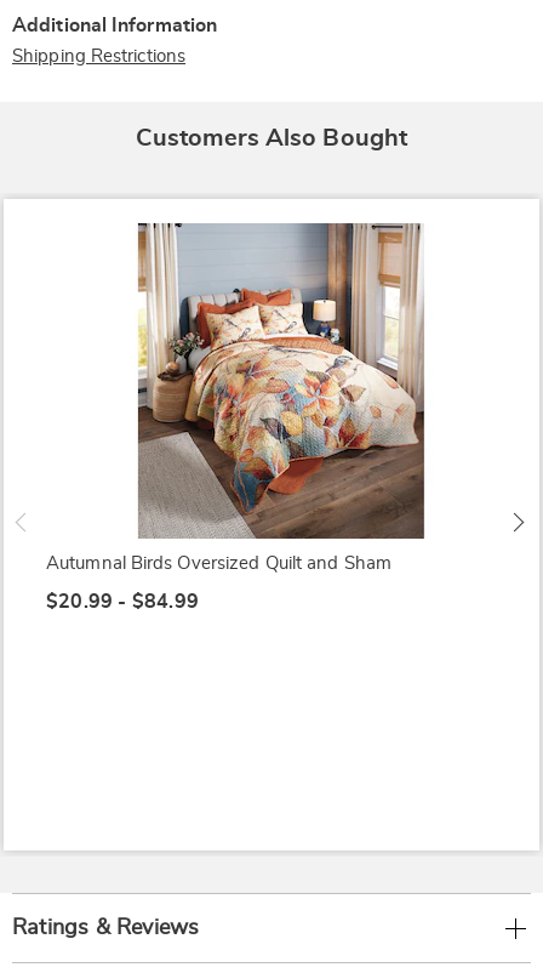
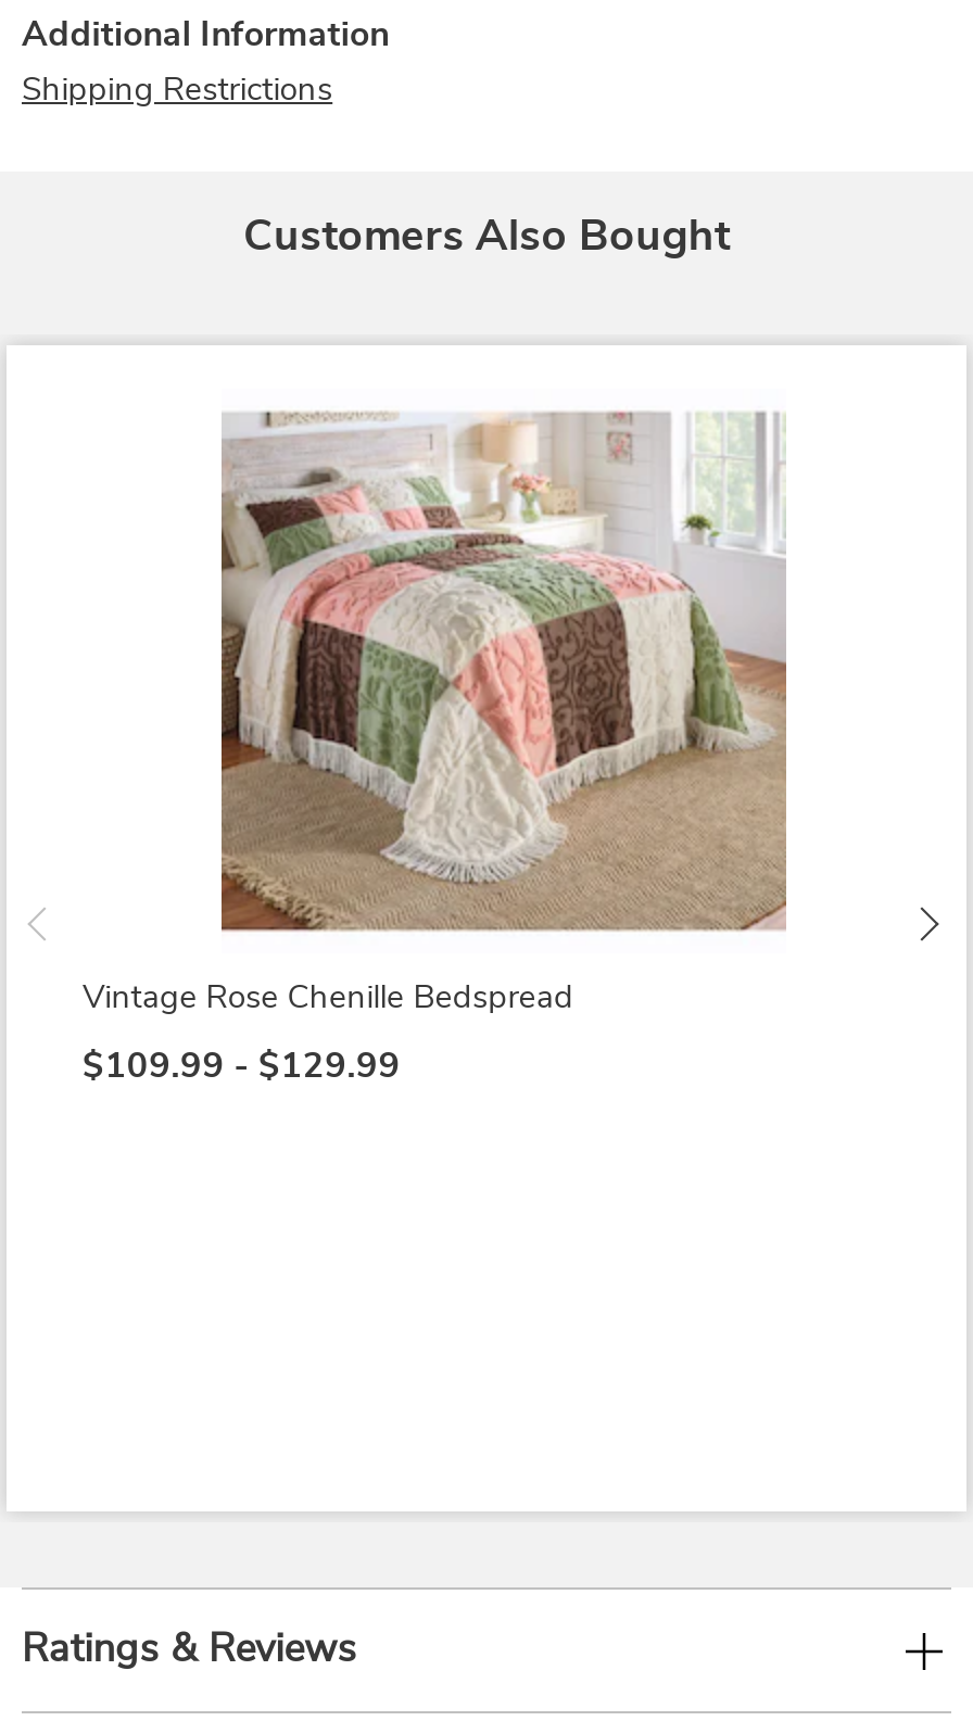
- [image]
- Autumnal Birds Oversized Quilt and Sham
+ [image]
+ Vintage Rose Chenille Bedspread

- $20.99 - $84.99
+ $109.99 - $129.99
